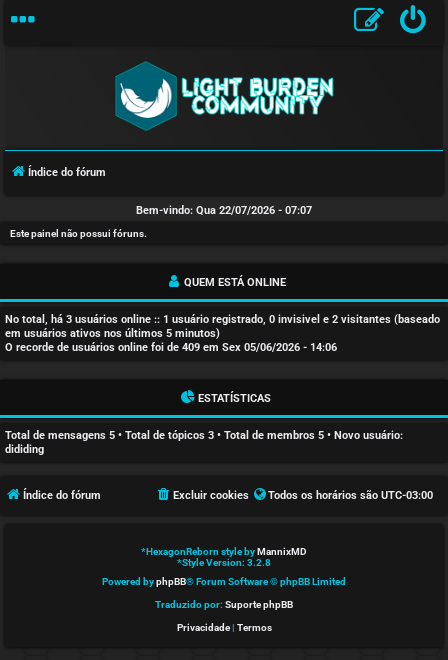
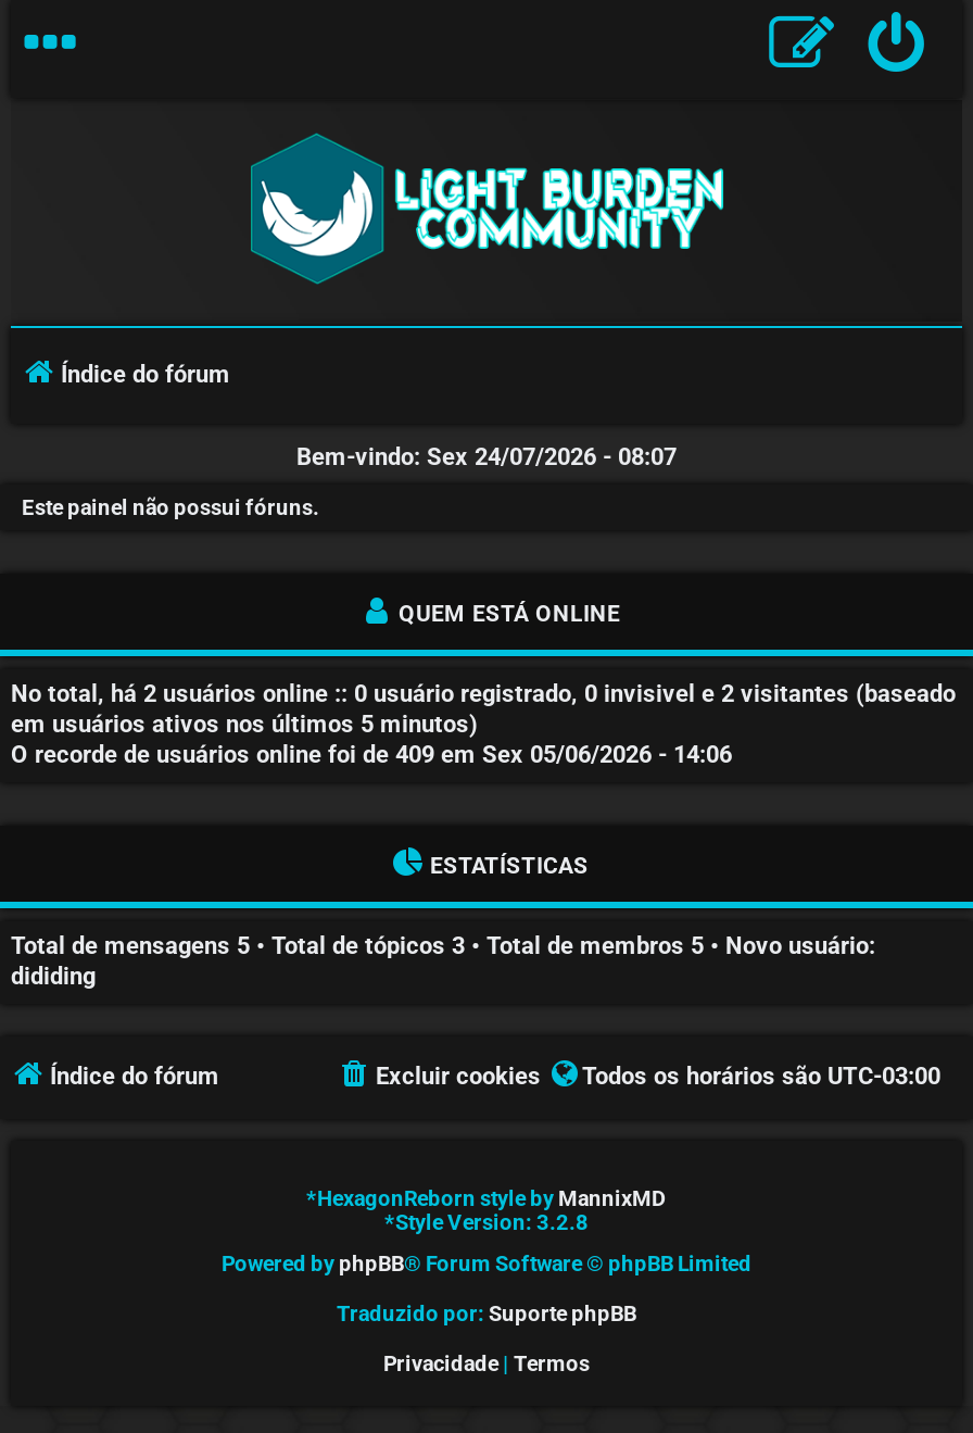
- Bem-vindo: Qua 22/07/2026 - 07:07
+ Bem-vindo: Sex 24/07/2026 - 08:07

- No total, há 3 usuários online :: 1 usuário registrado, 0 invisivel e 2 visitantes (baseado
+ No total, há 2 usuários online :: 0 usuário registrado, 0 invisivel e 2 visitantes (baseado
